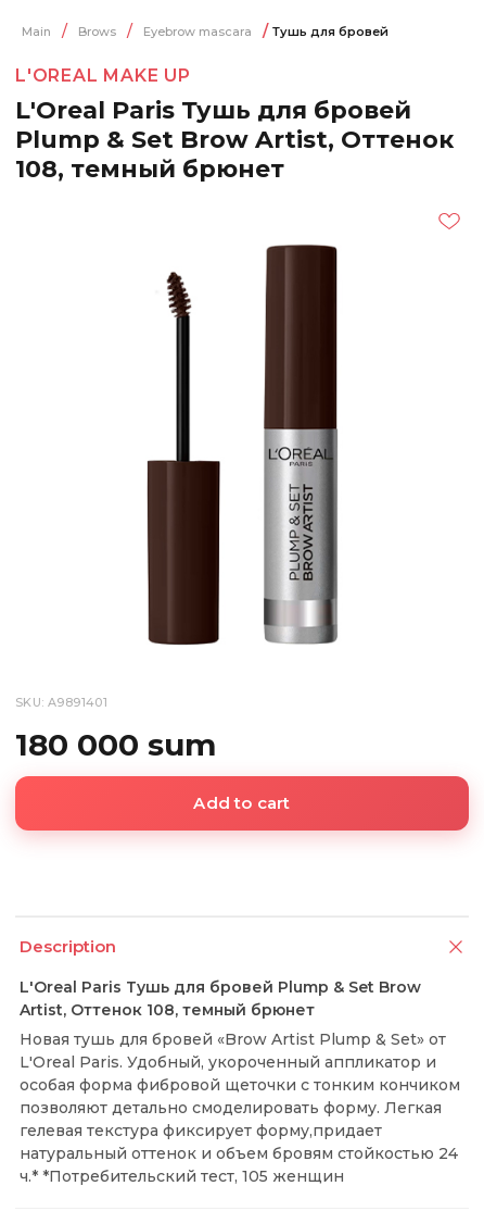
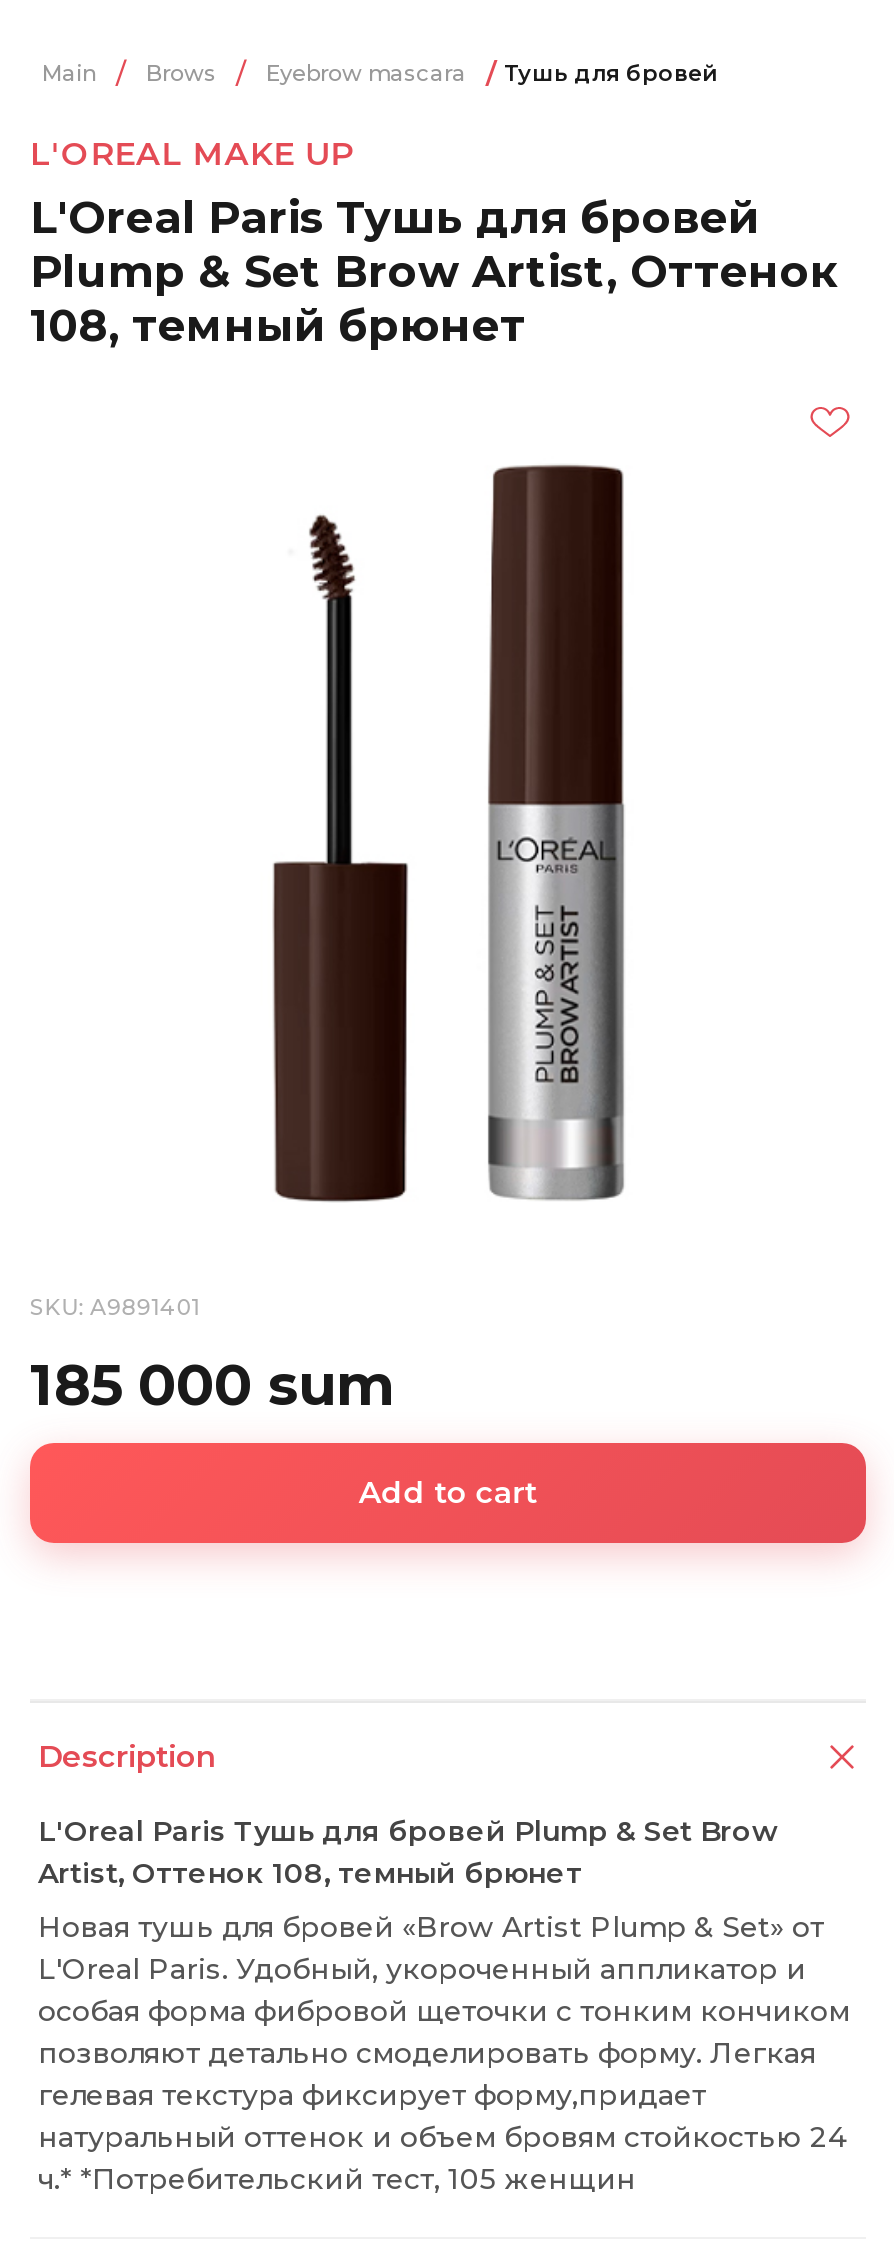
- 180 000 sum
+ 185 000 sum
